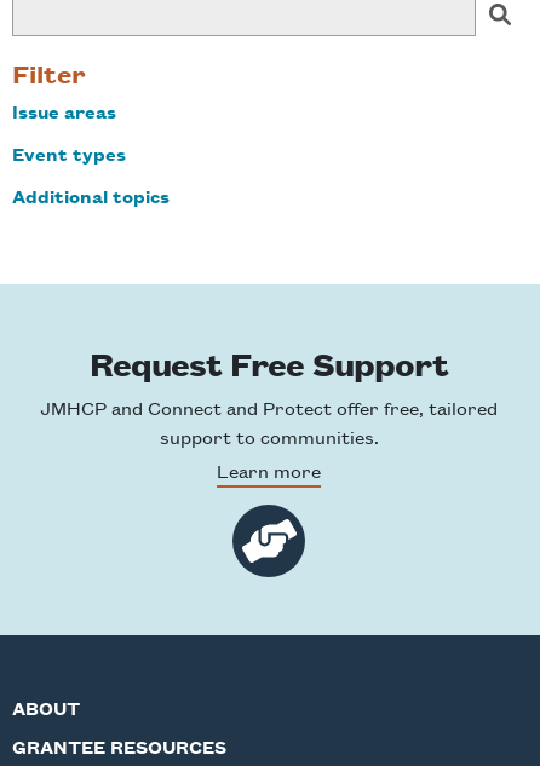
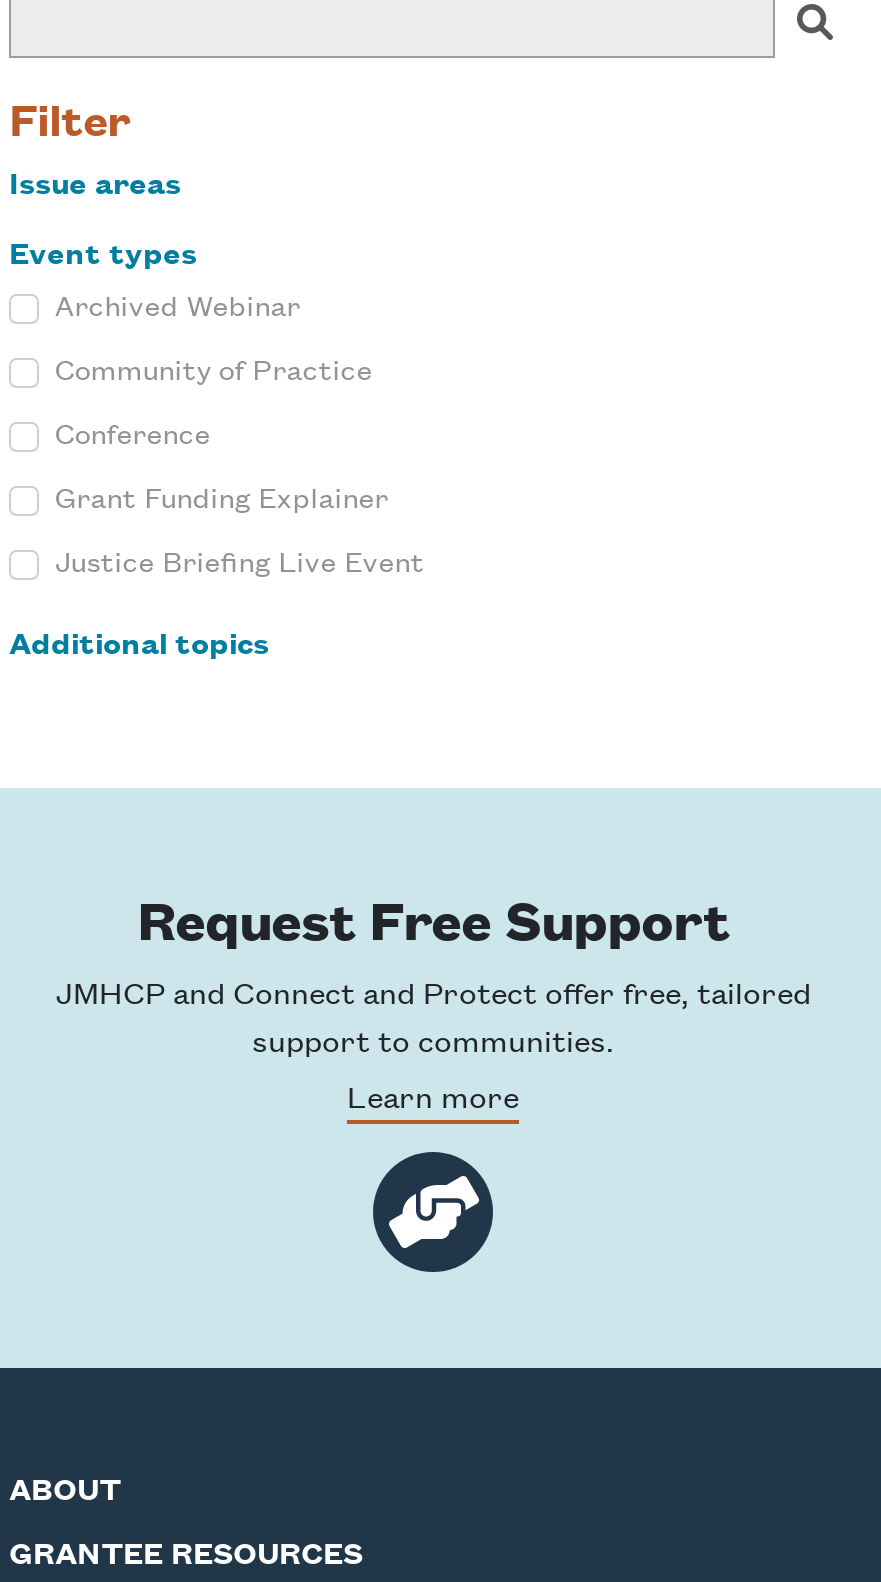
+ Archived Webinar
+ Community of Practice
+ Conference
+ Grant Funding Explainer
+ Justice Briefing Live Event
